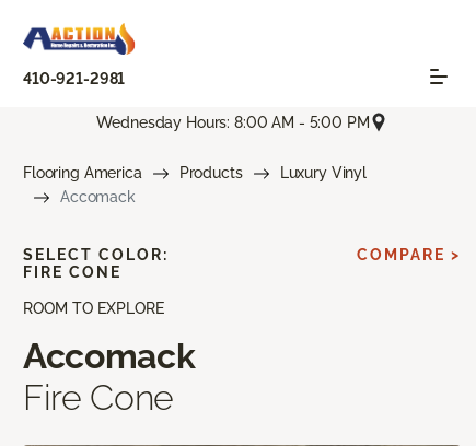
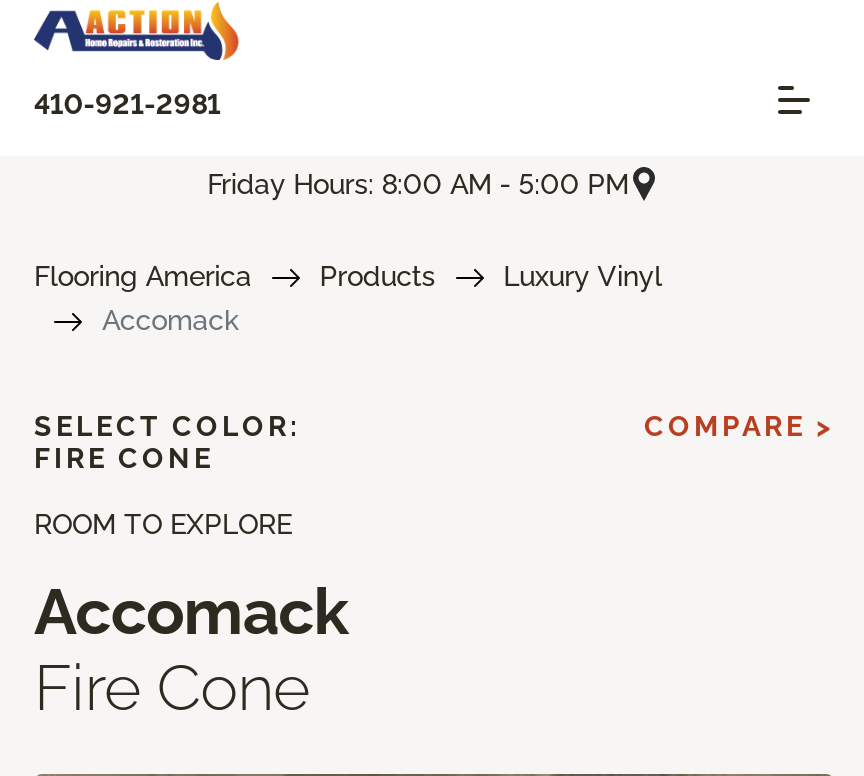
- Wednesday Hours: 8:00 AM - 5:00 PM
+ Friday Hours: 8:00 AM - 5:00 PM
